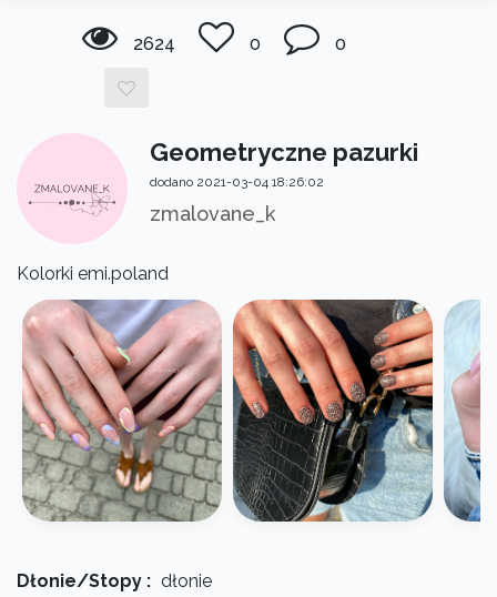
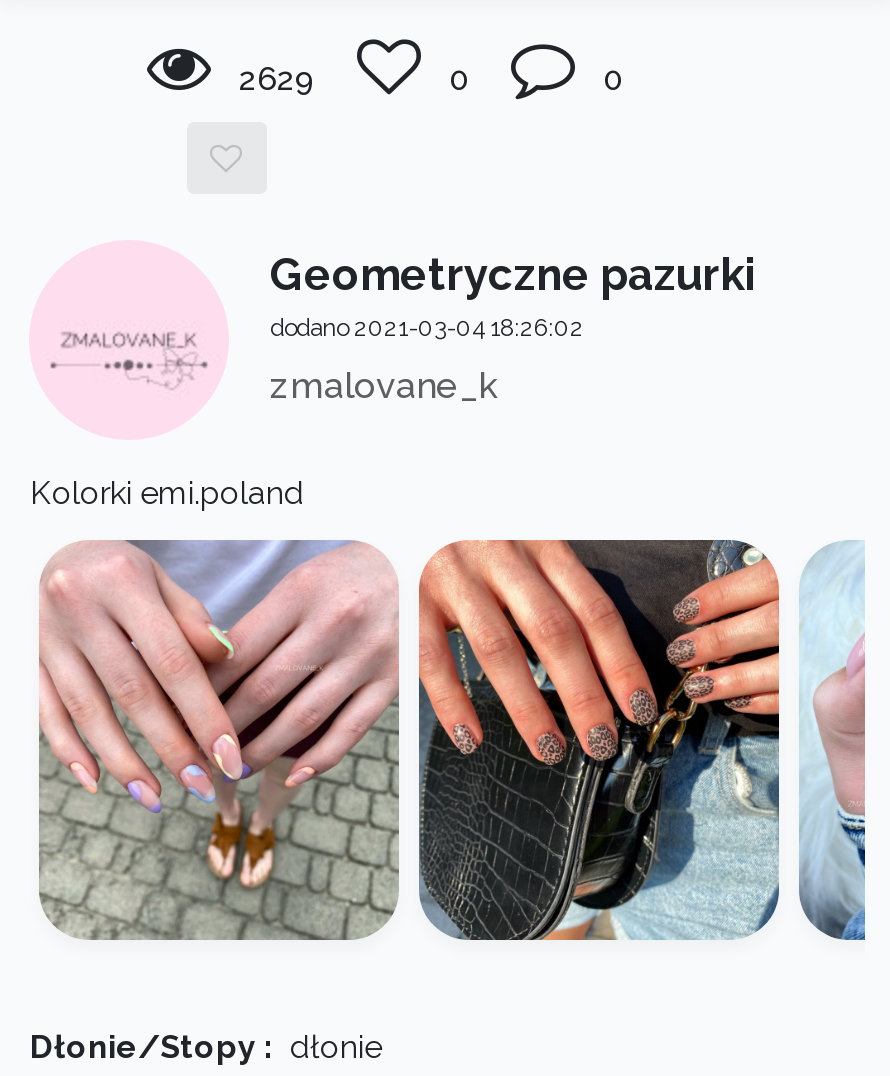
- 2624
+ 2629
